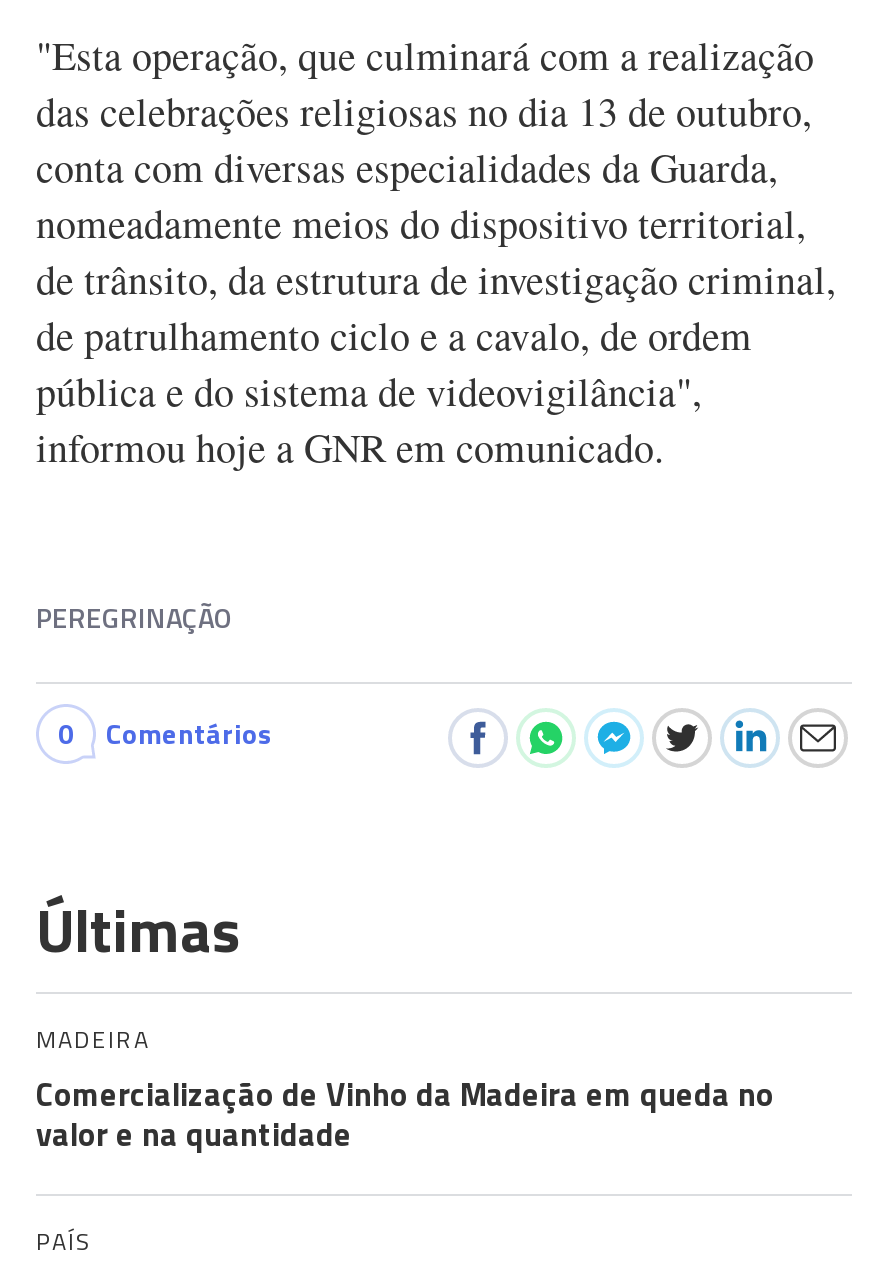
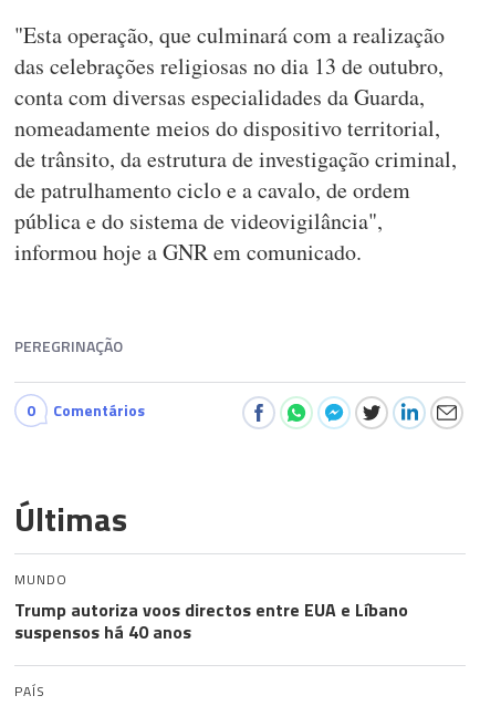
- MADEIRA
- Comercialização de Vinho da Madeira em queda no
- valor e na quantidade
+ MUNDO
+ Trump autoriza voos directos entre EUA e Líbano
+ suspensos há 40 anos
